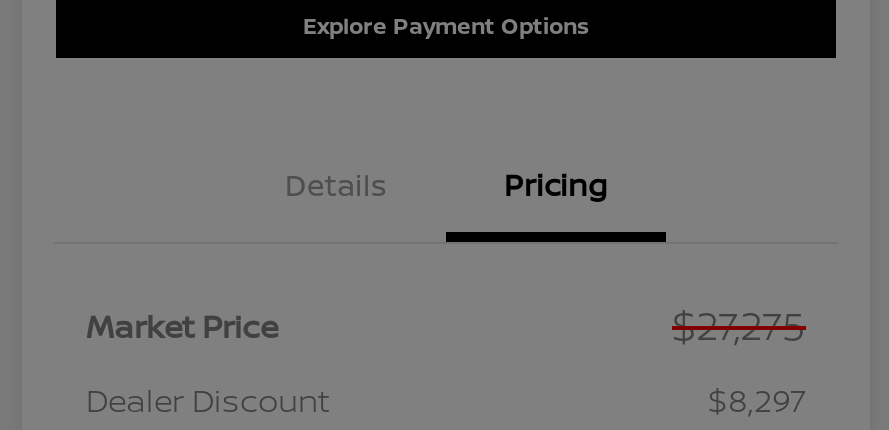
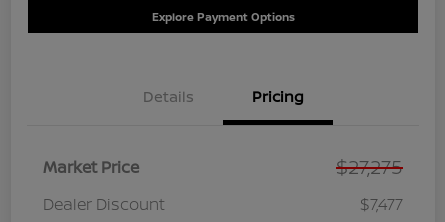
- $8,297
+ $7,477
